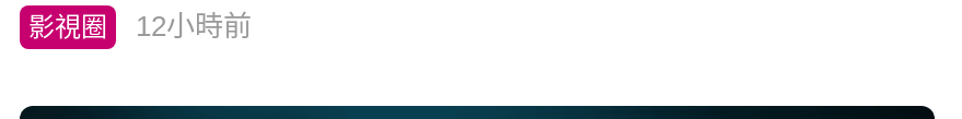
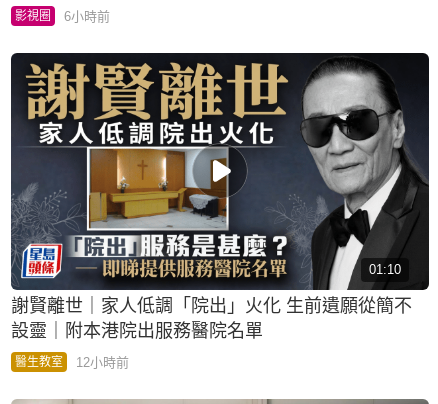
+ 6小時前

+ [image]
+ 01:10
+ 謝賢離世｜家人低調「院出」火化 生前遺願從簡不
+ 設靈｜附本港院出服務醫院名單
+ 醫生教室
